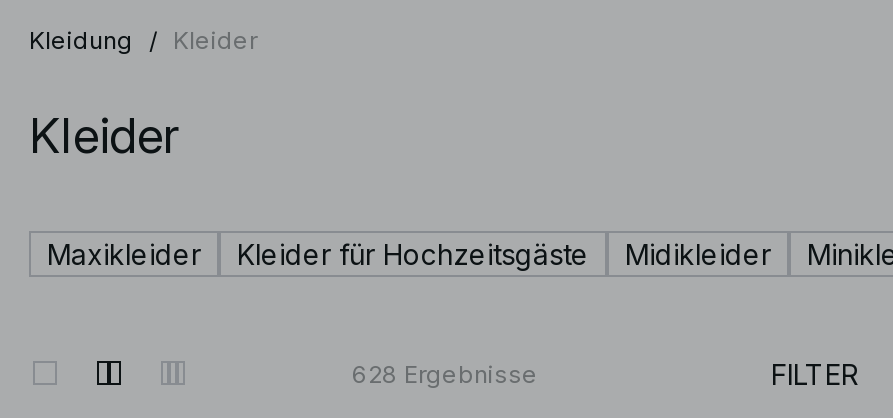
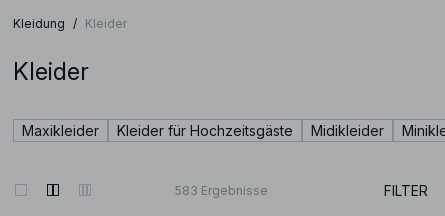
- 628 Ergebnisse
+ 583 Ergebnisse
